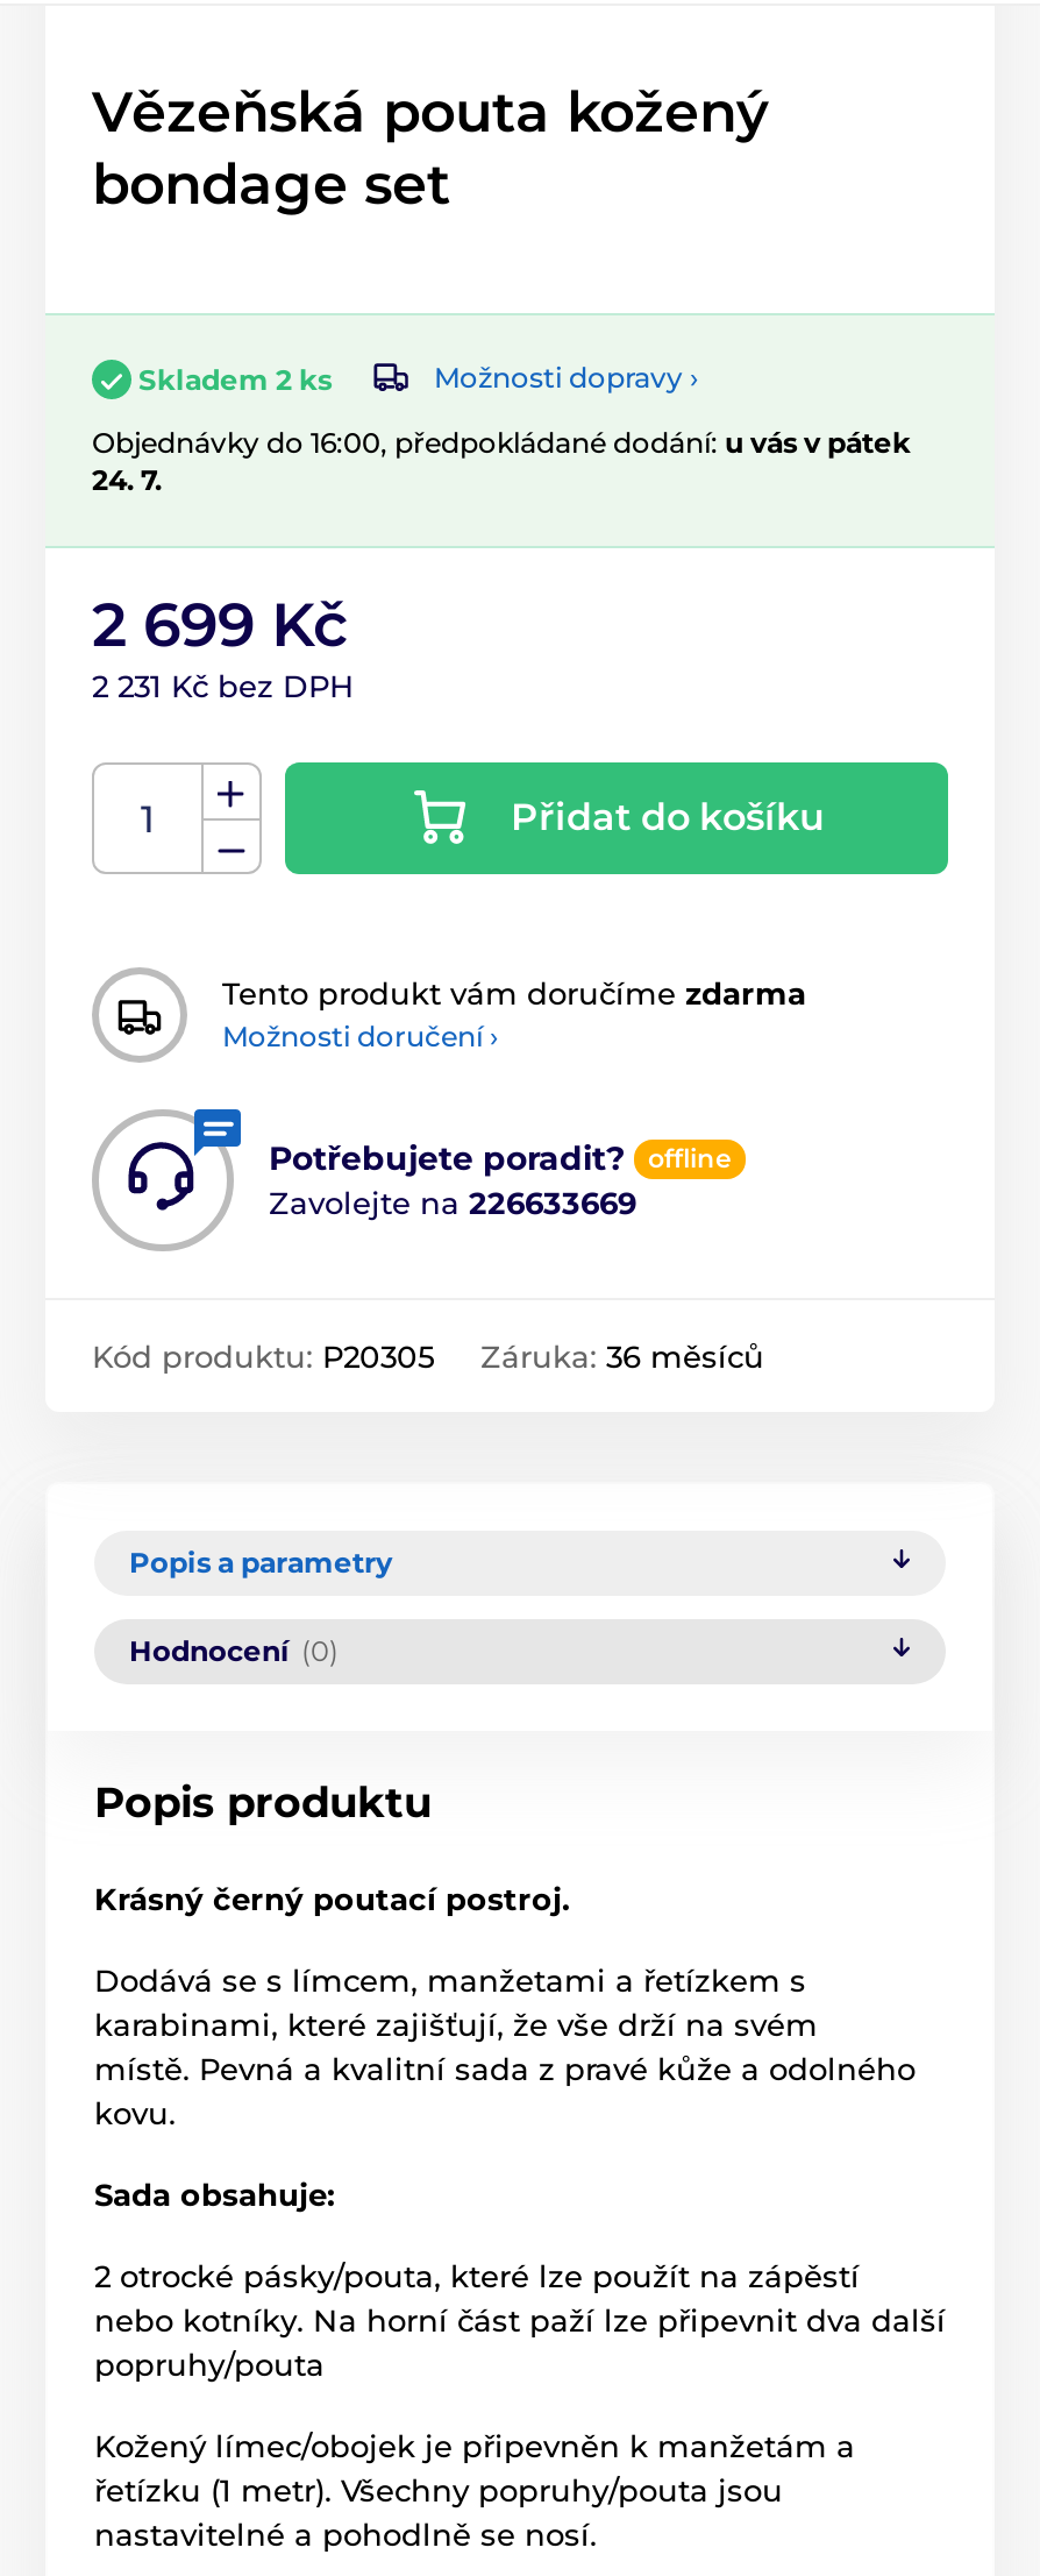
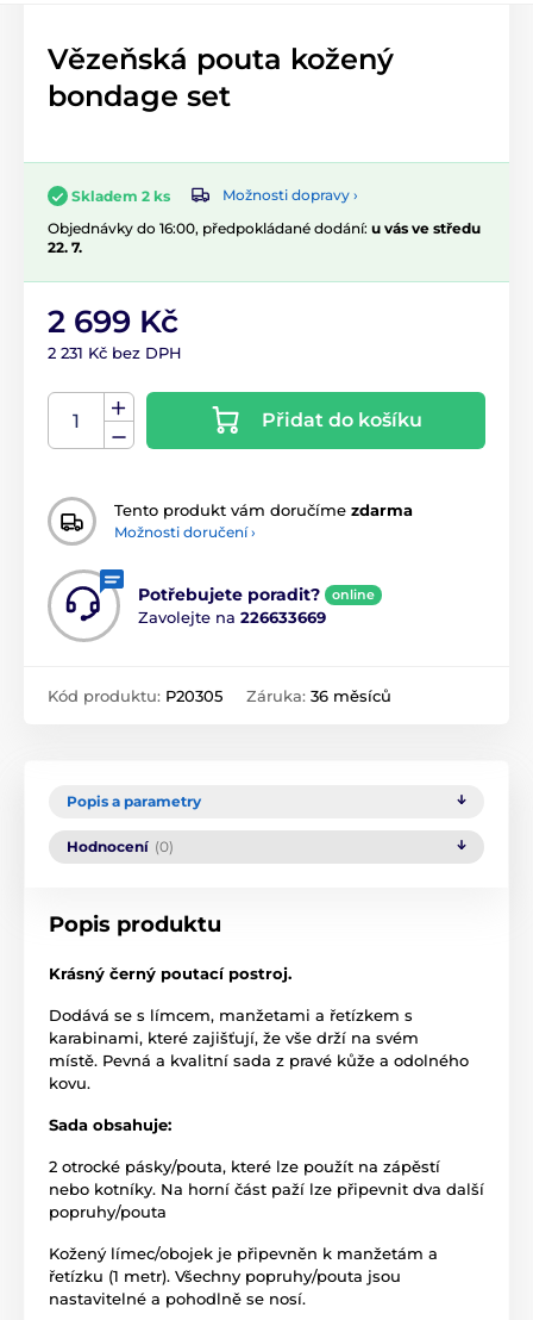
- Objednávky do 16:00, předpokládané dodání: u vás v pátek
+ Objednávky do 16:00, předpokládané dodání: u vás ve středu

- 24. 7.
+ 22. 7.

- offline
+ online
